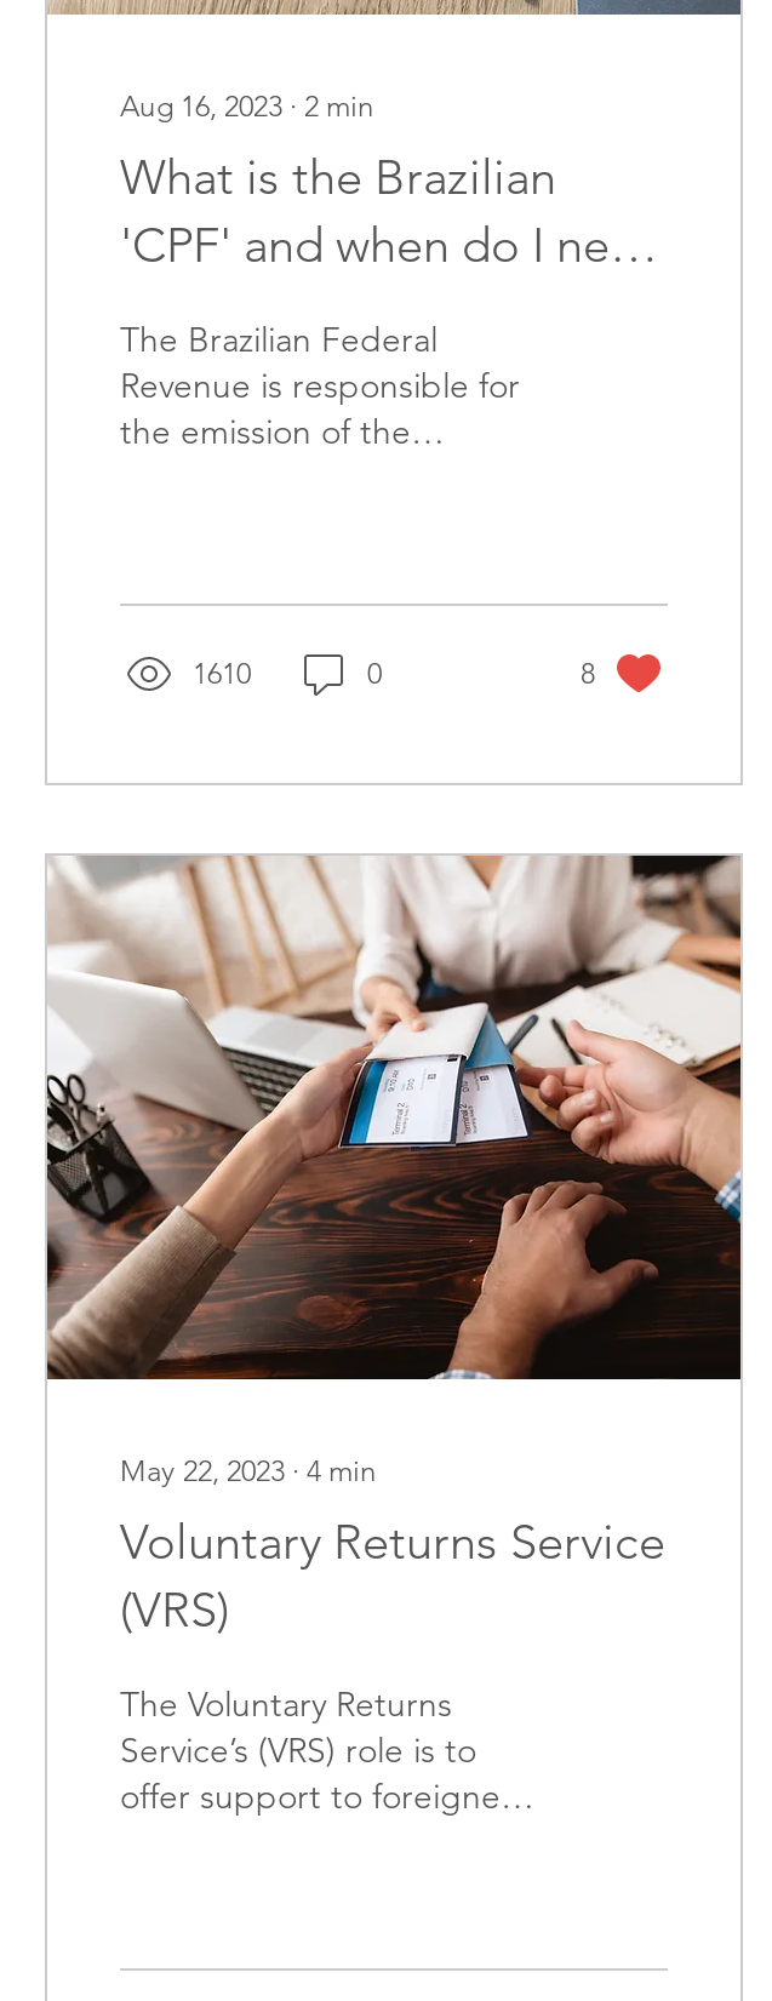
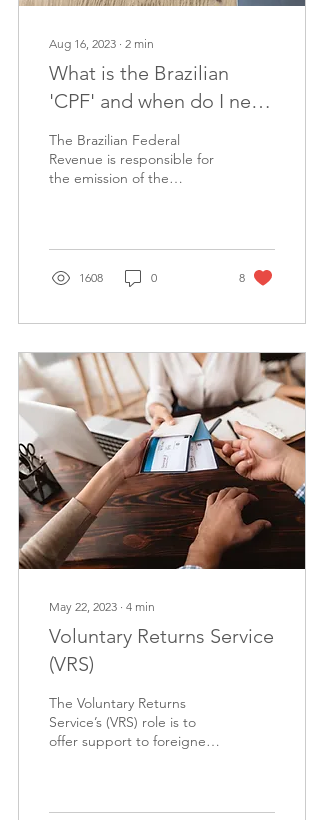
- 1610
+ 1608
